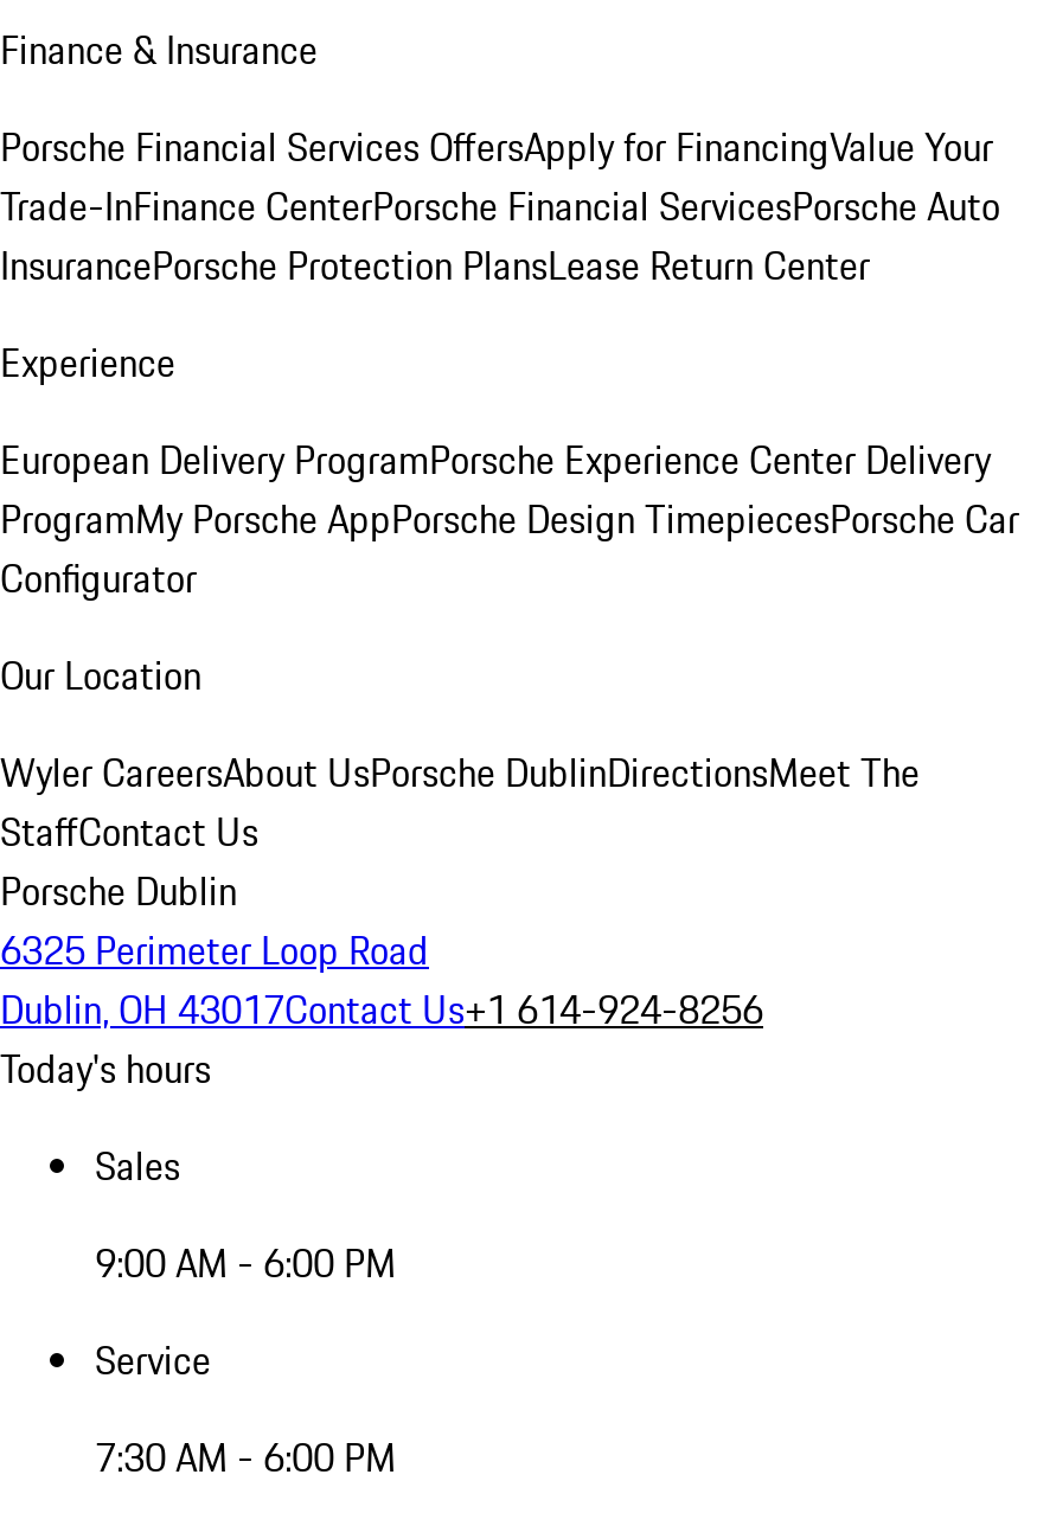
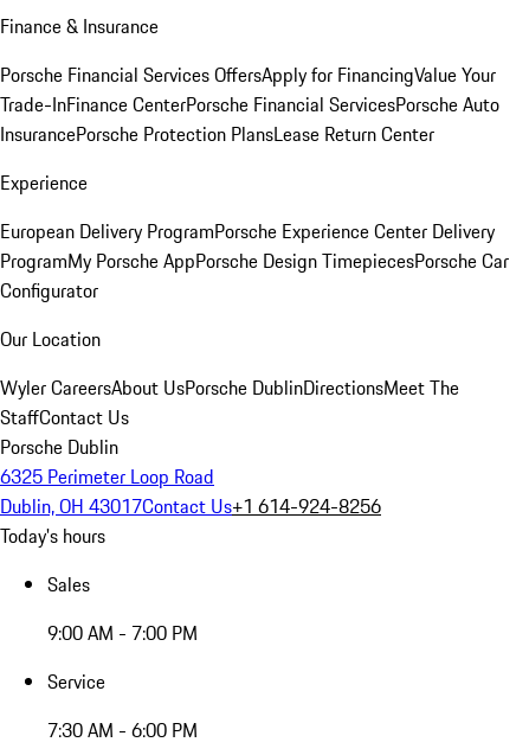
- 9:00 AM - 6:00 PM
+ 9:00 AM - 7:00 PM
